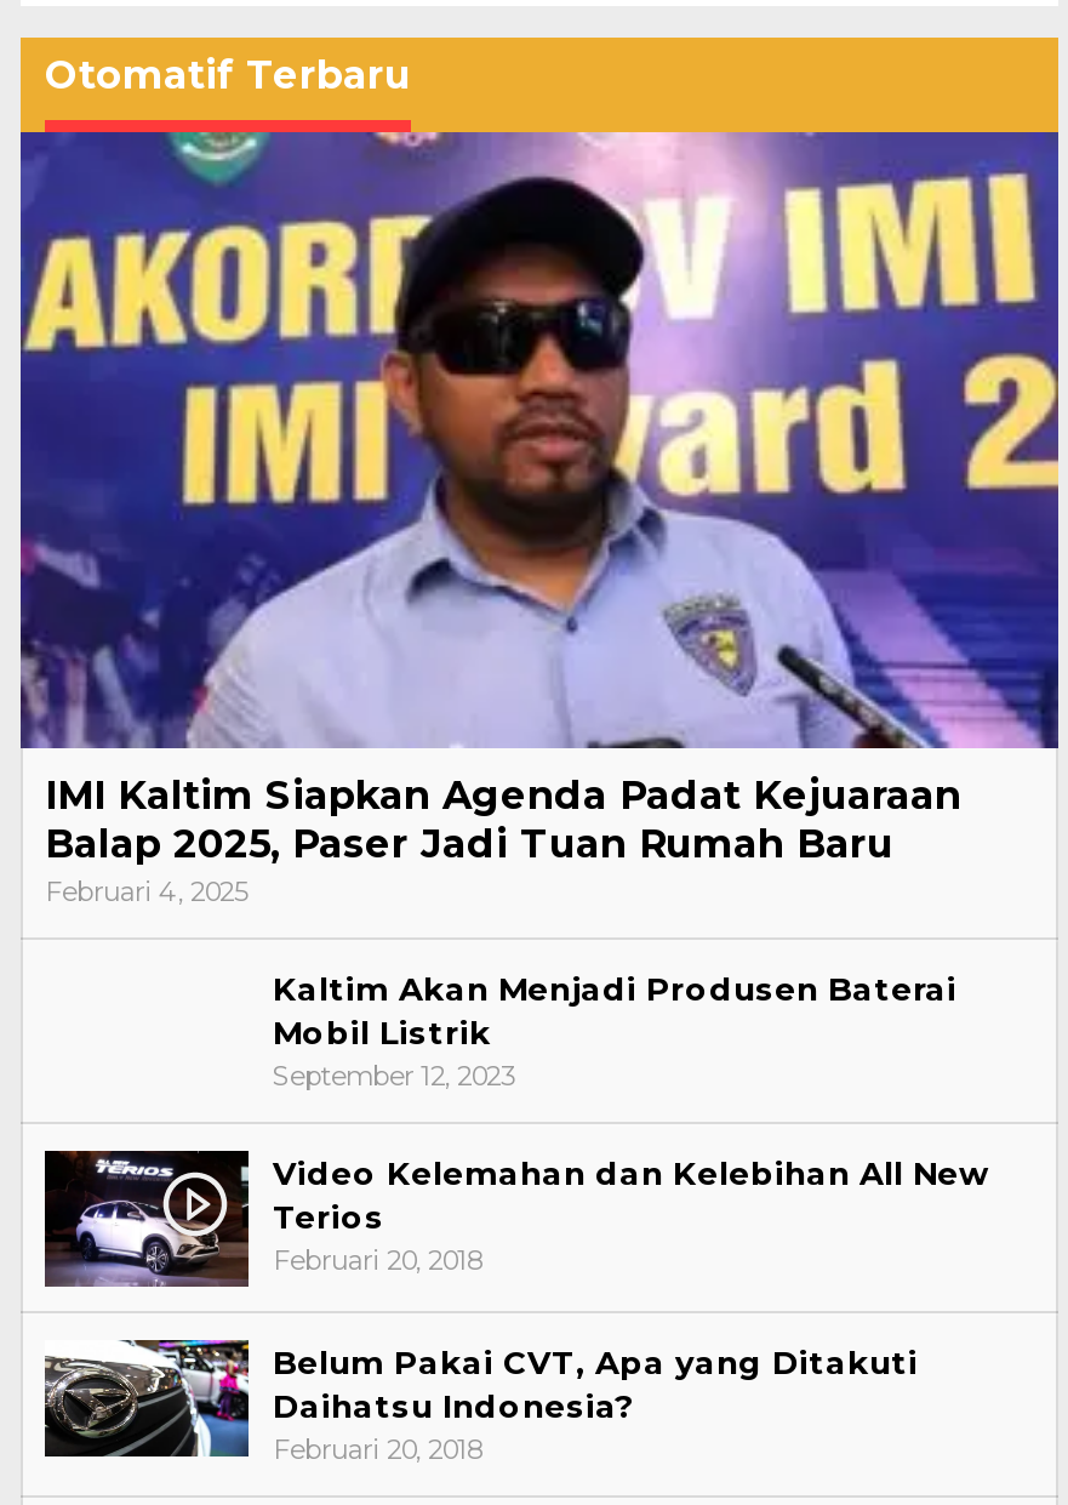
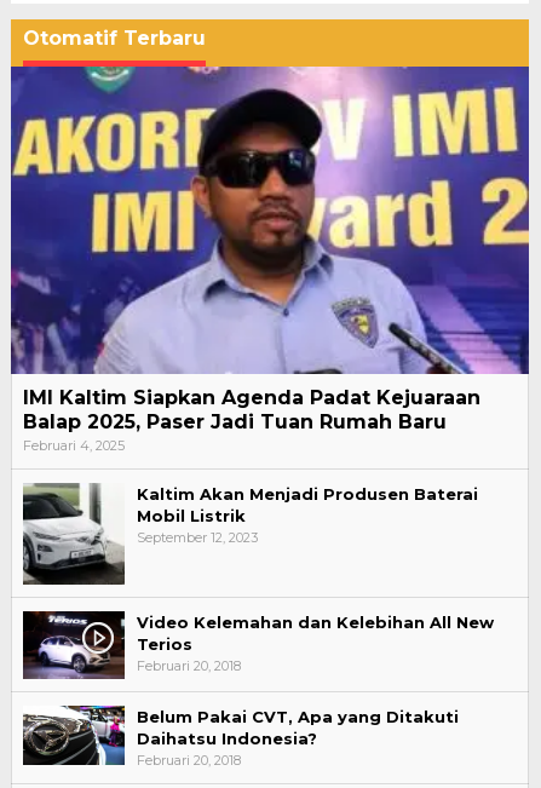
+ [image]
